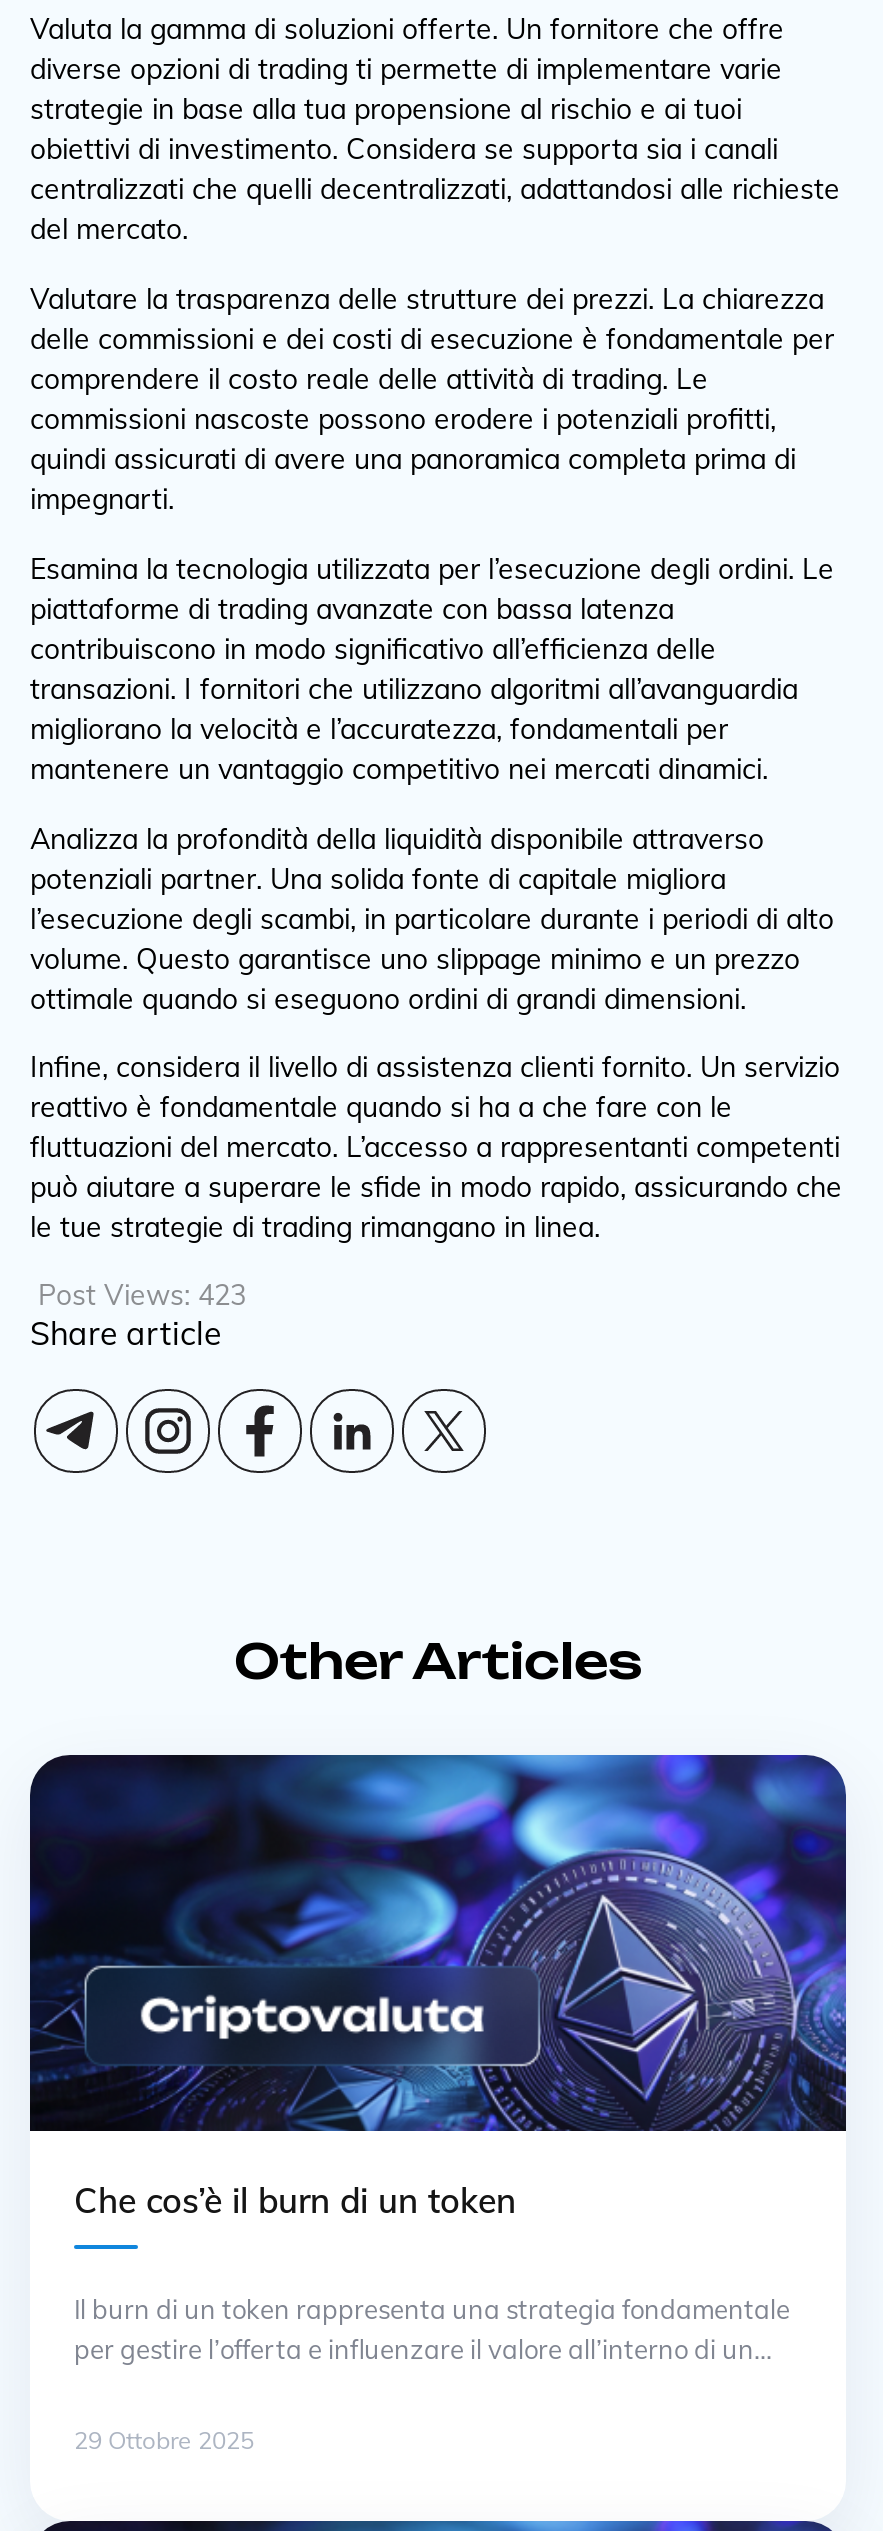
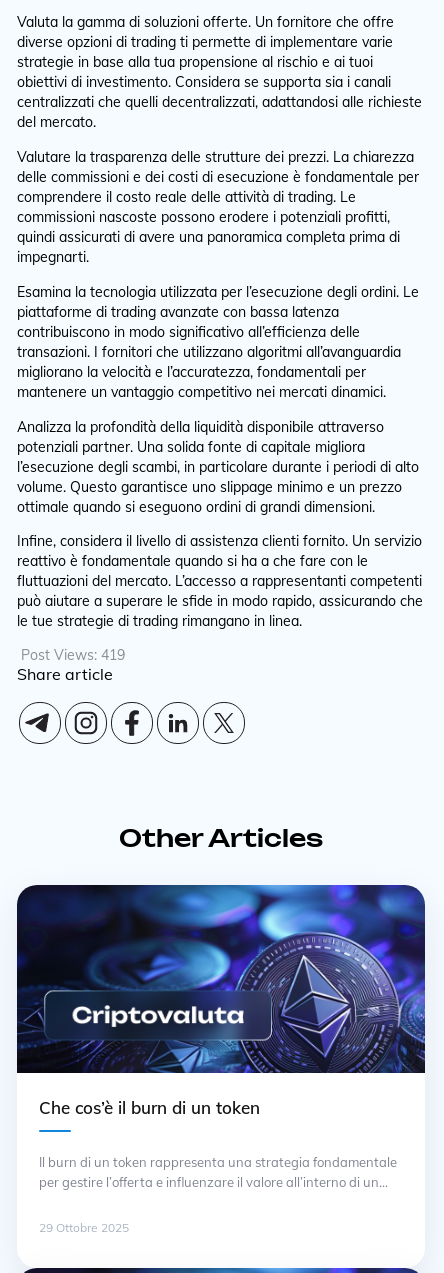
- Post Views: 423
+ Post Views: 419
